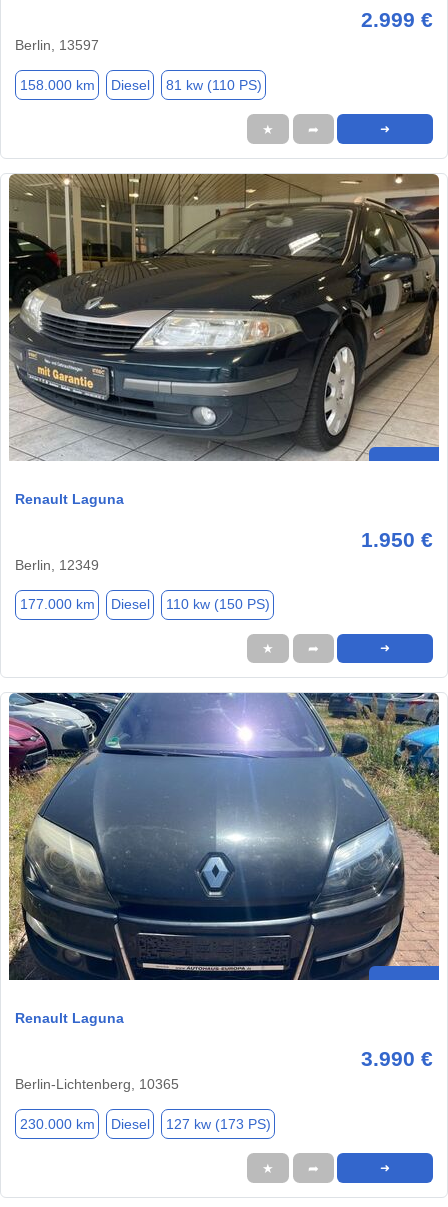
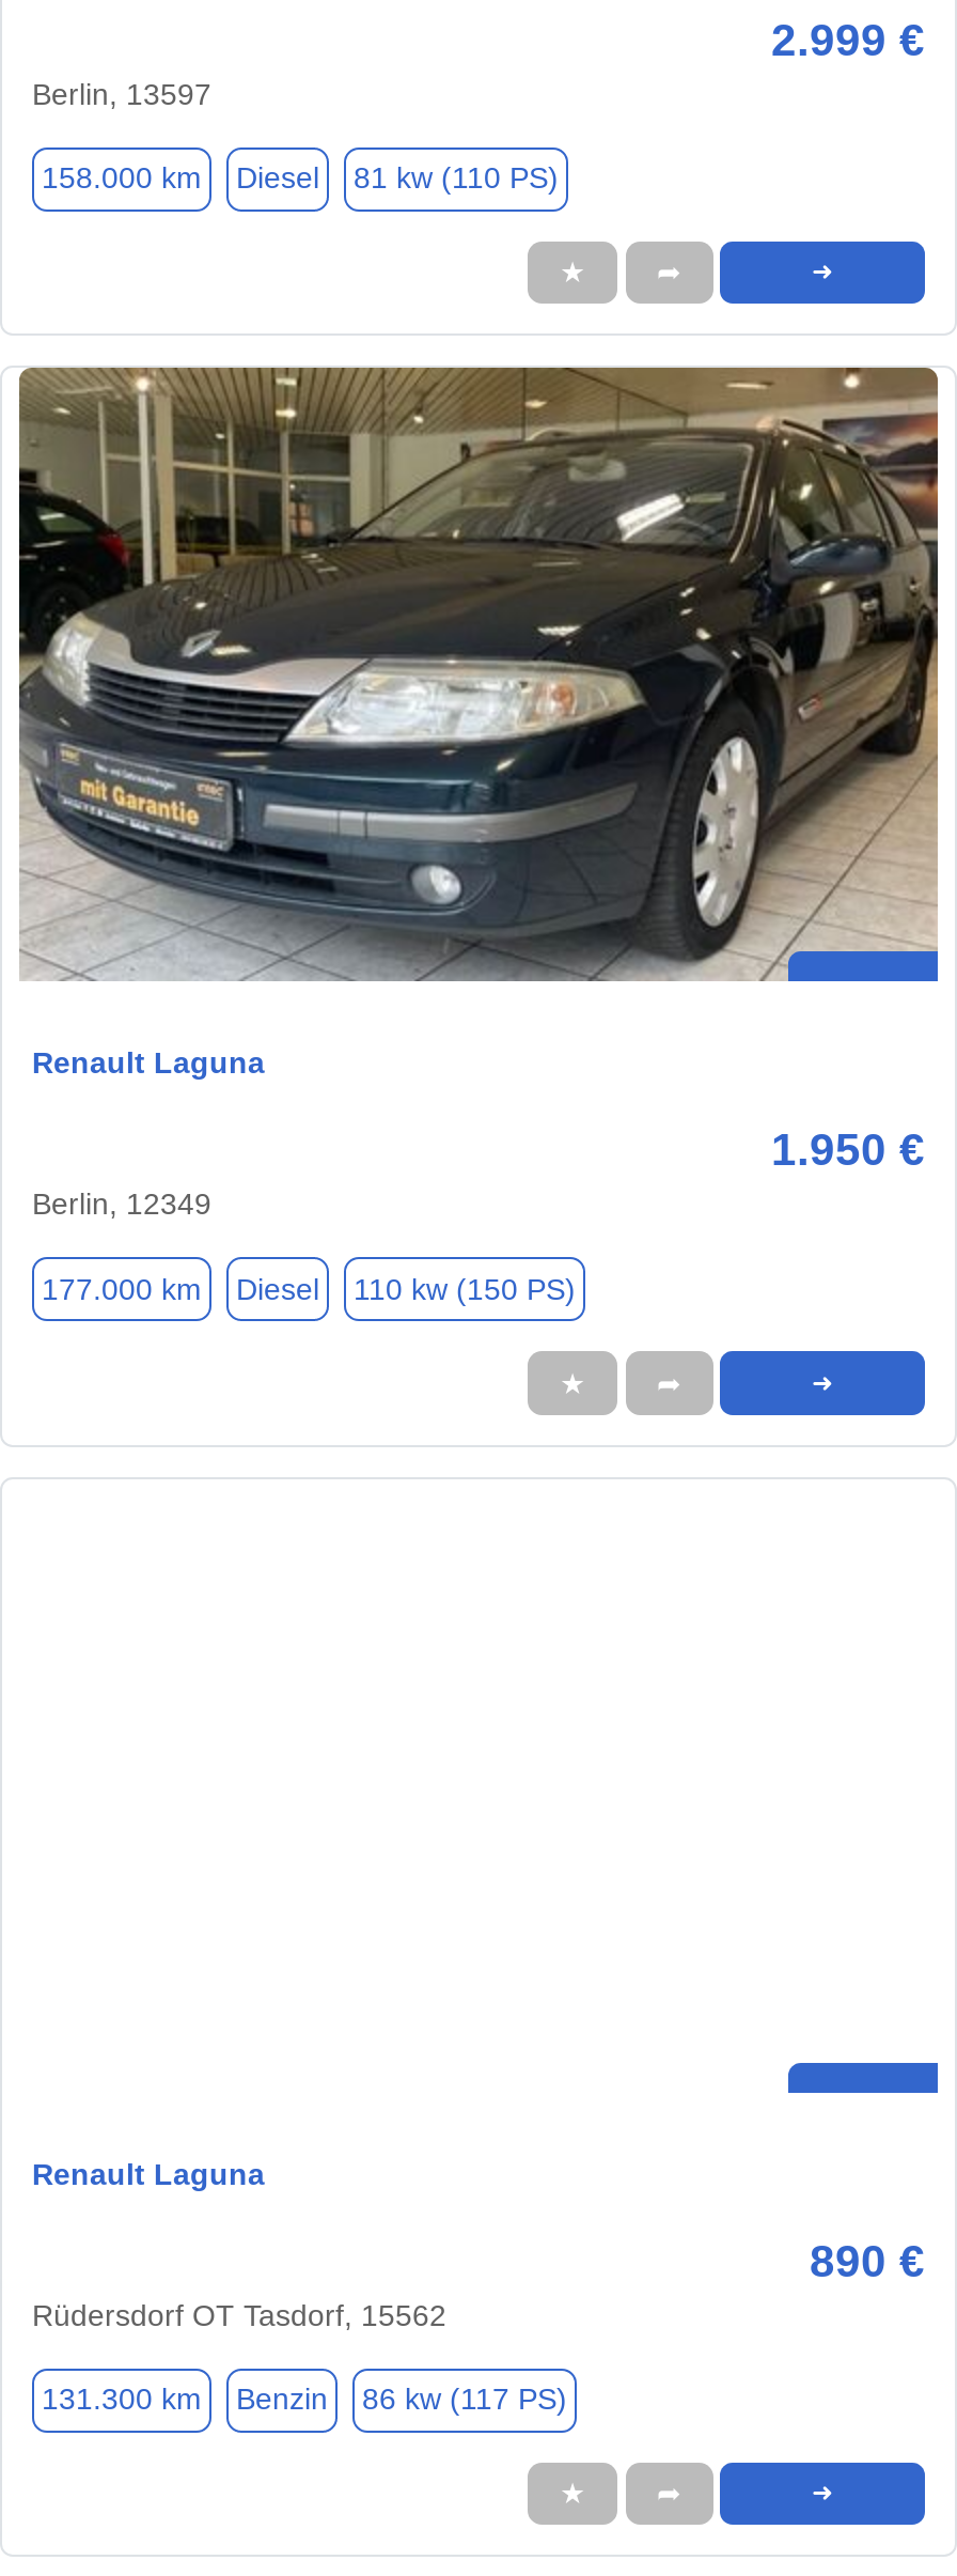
- [image]

- 3.990 €
- Berlin-Lichtenberg, 10365
+ 890 €
+ Rüdersdorf OT Tasdorf, 15562

- 230.000 km
- Diesel
- 127 kw (173 PS)
+ 131.300 km
+ Benzin
+ 86 kw (117 PS)
